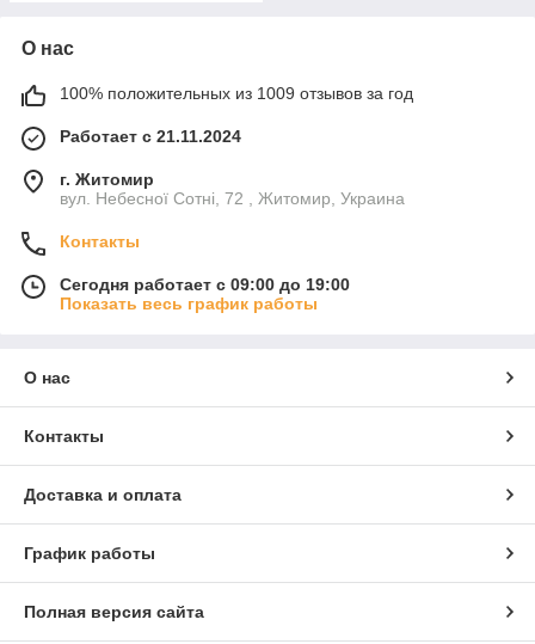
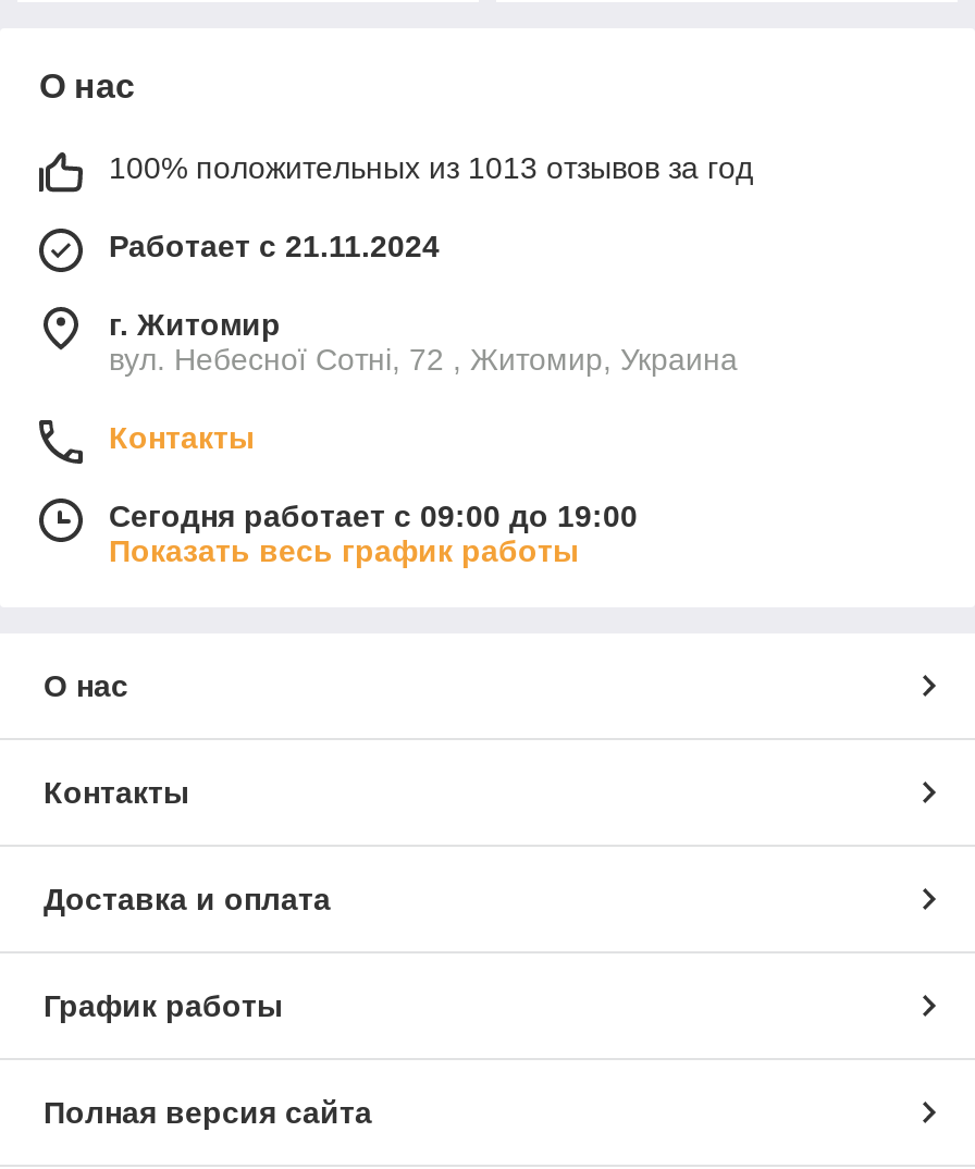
- 100% положительных из 1009 отзывов за год
+ 100% положительных из 1013 отзывов за год
